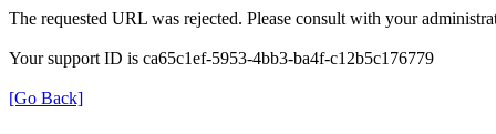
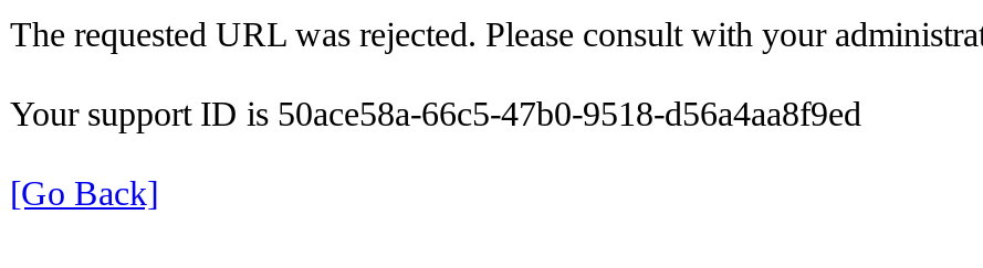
- Your support ID is ca65c1ef-5953-4bb3-ba4f-c12b5c176779
+ Your support ID is 50ace58a-66c5-47b0-9518-d56a4aa8f9ed
